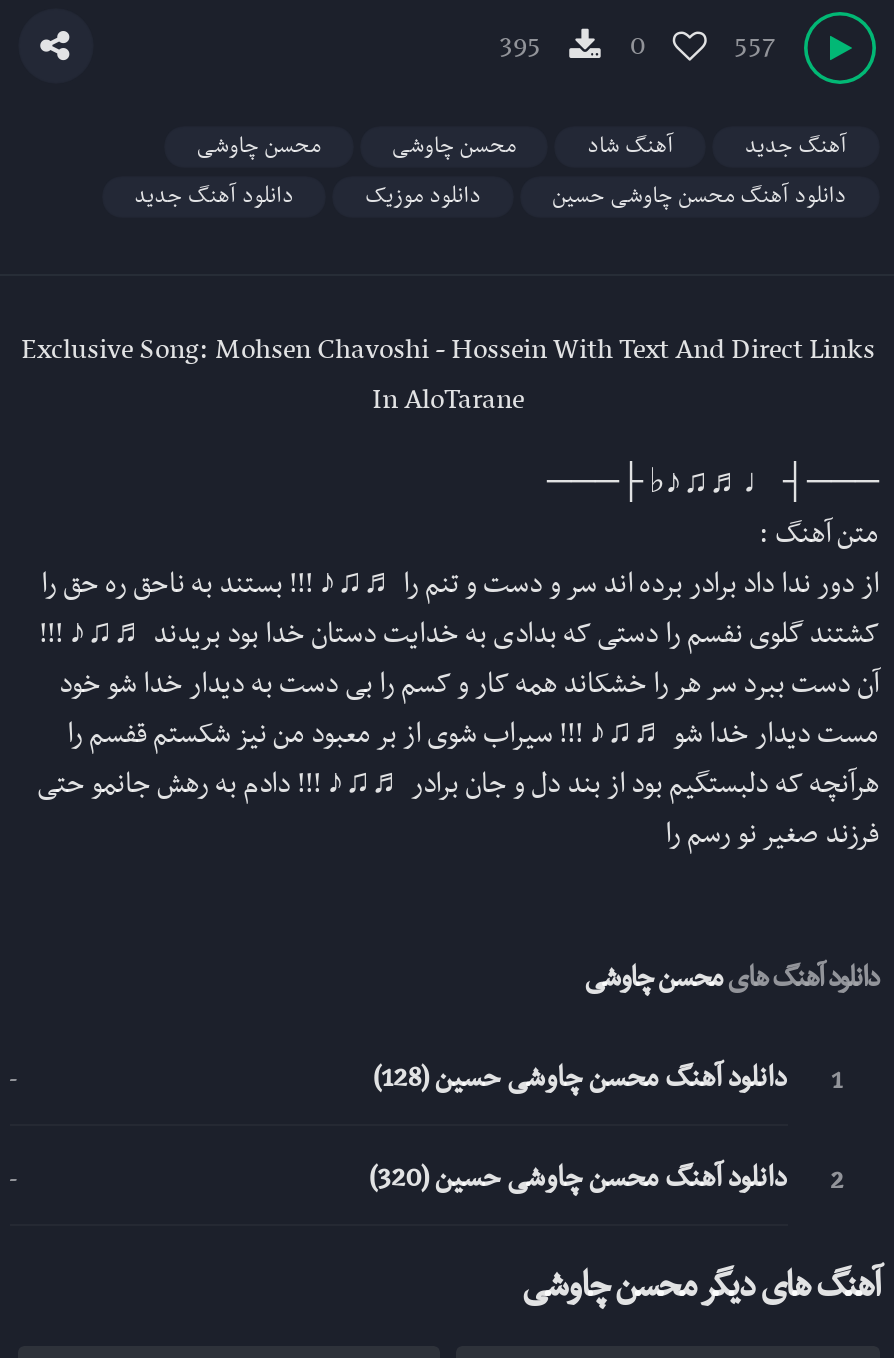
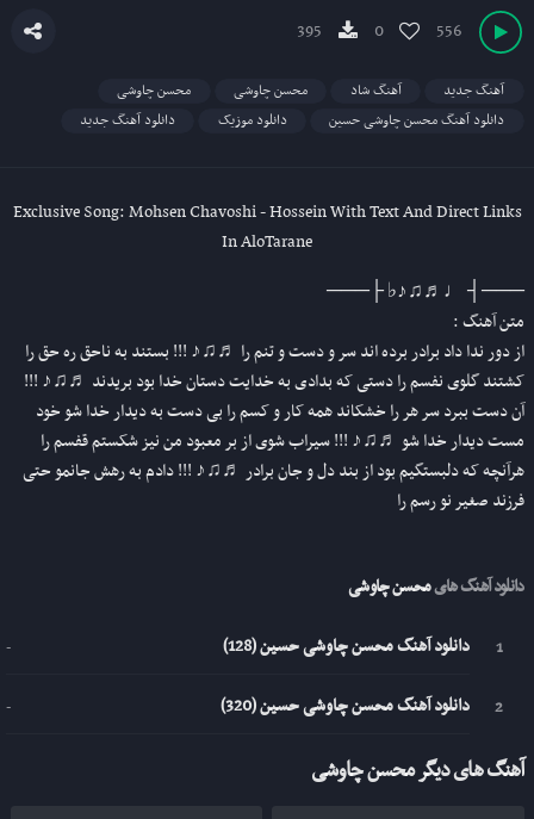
- 395 0 557
+ 395 0 556
